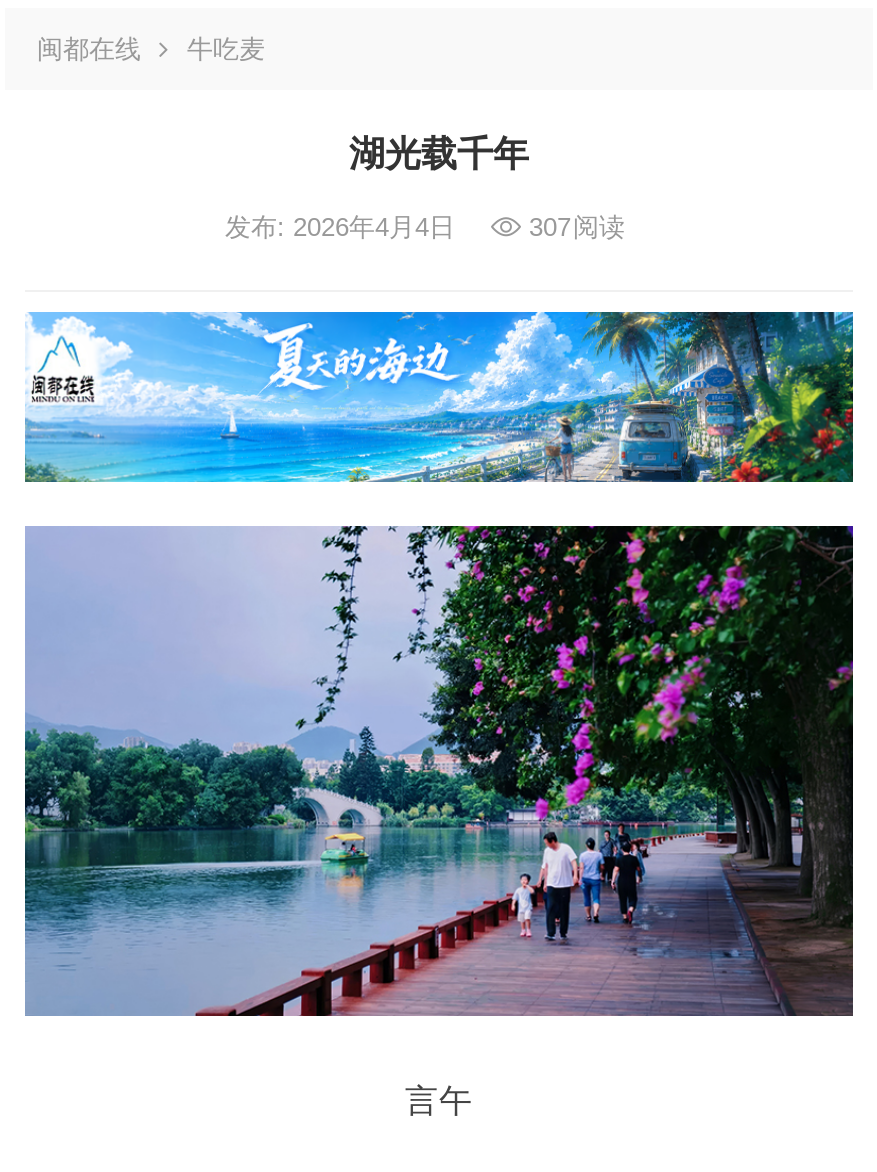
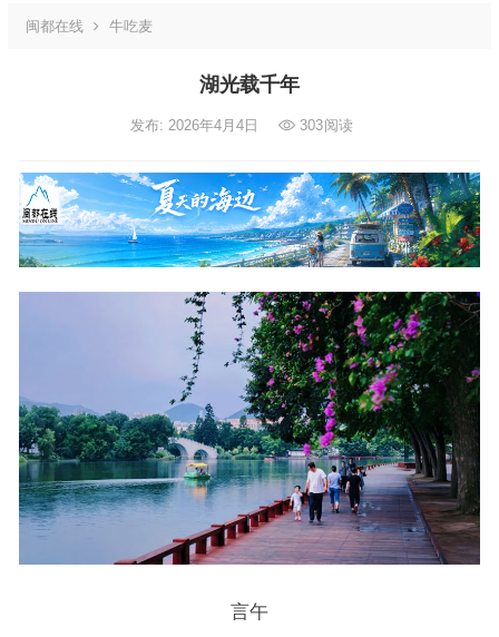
- 发布: 2026年4月4日 307阅读
+ 发布: 2026年4月4日 303阅读
